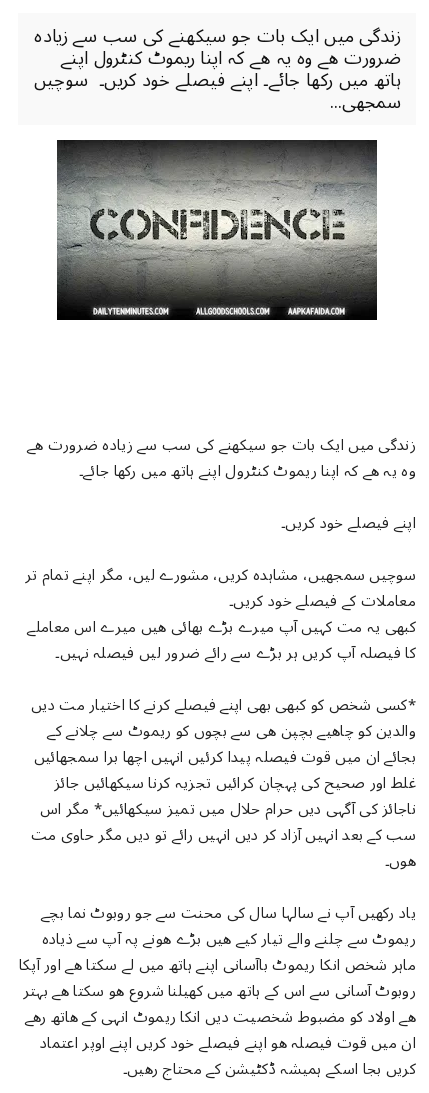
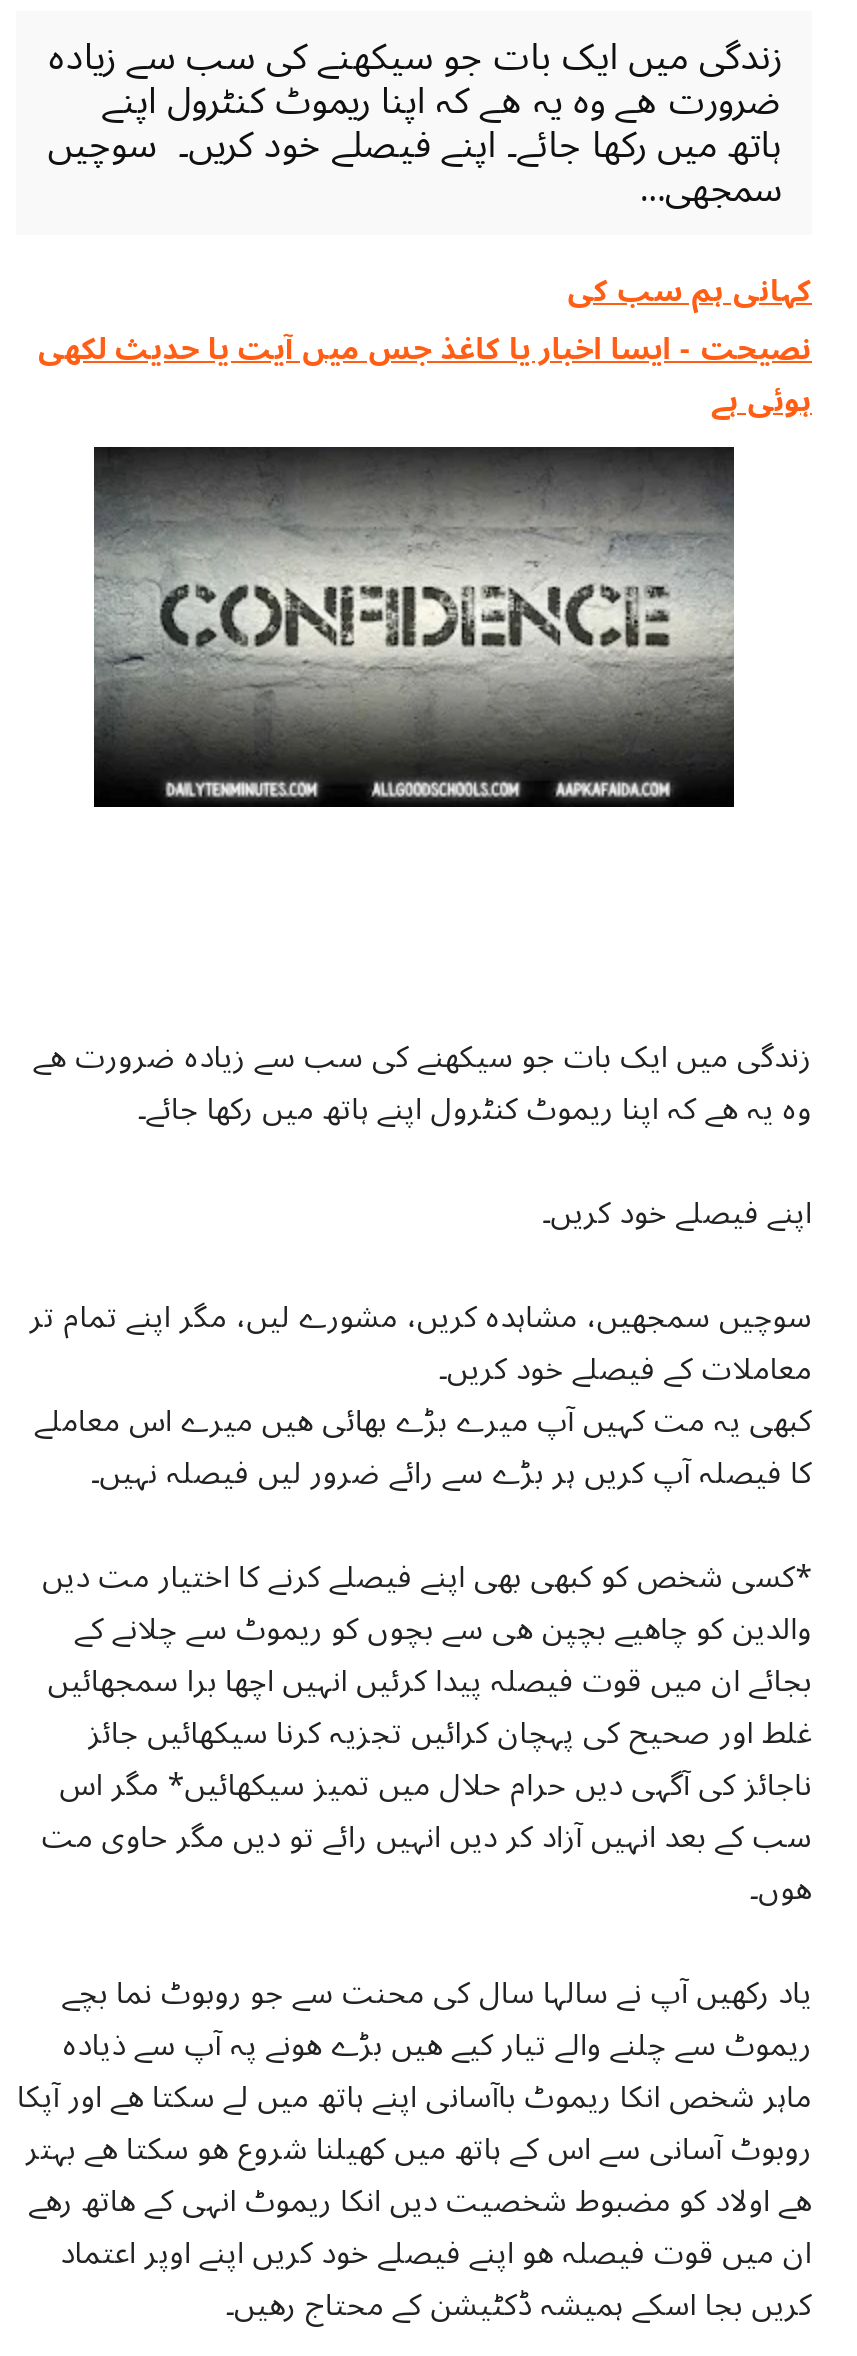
+ کہانی ہم سب کی
+ نصیحت - ایسا اخبار یا کاغذ جس میں آیت یا حدیث لکھی
+ ہوئی ہے
